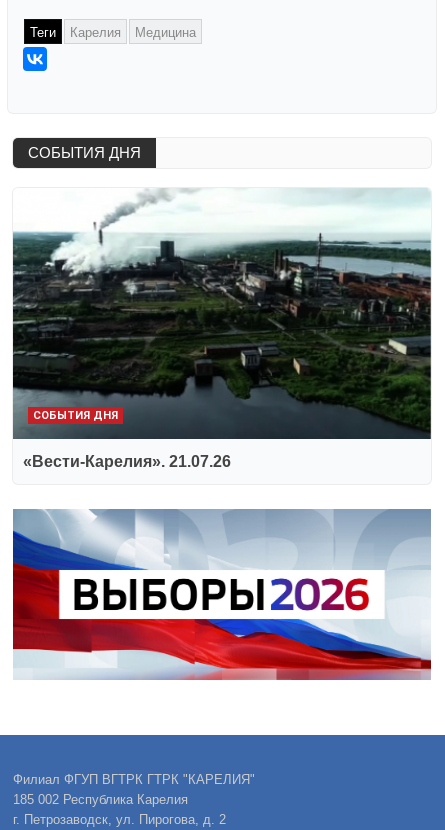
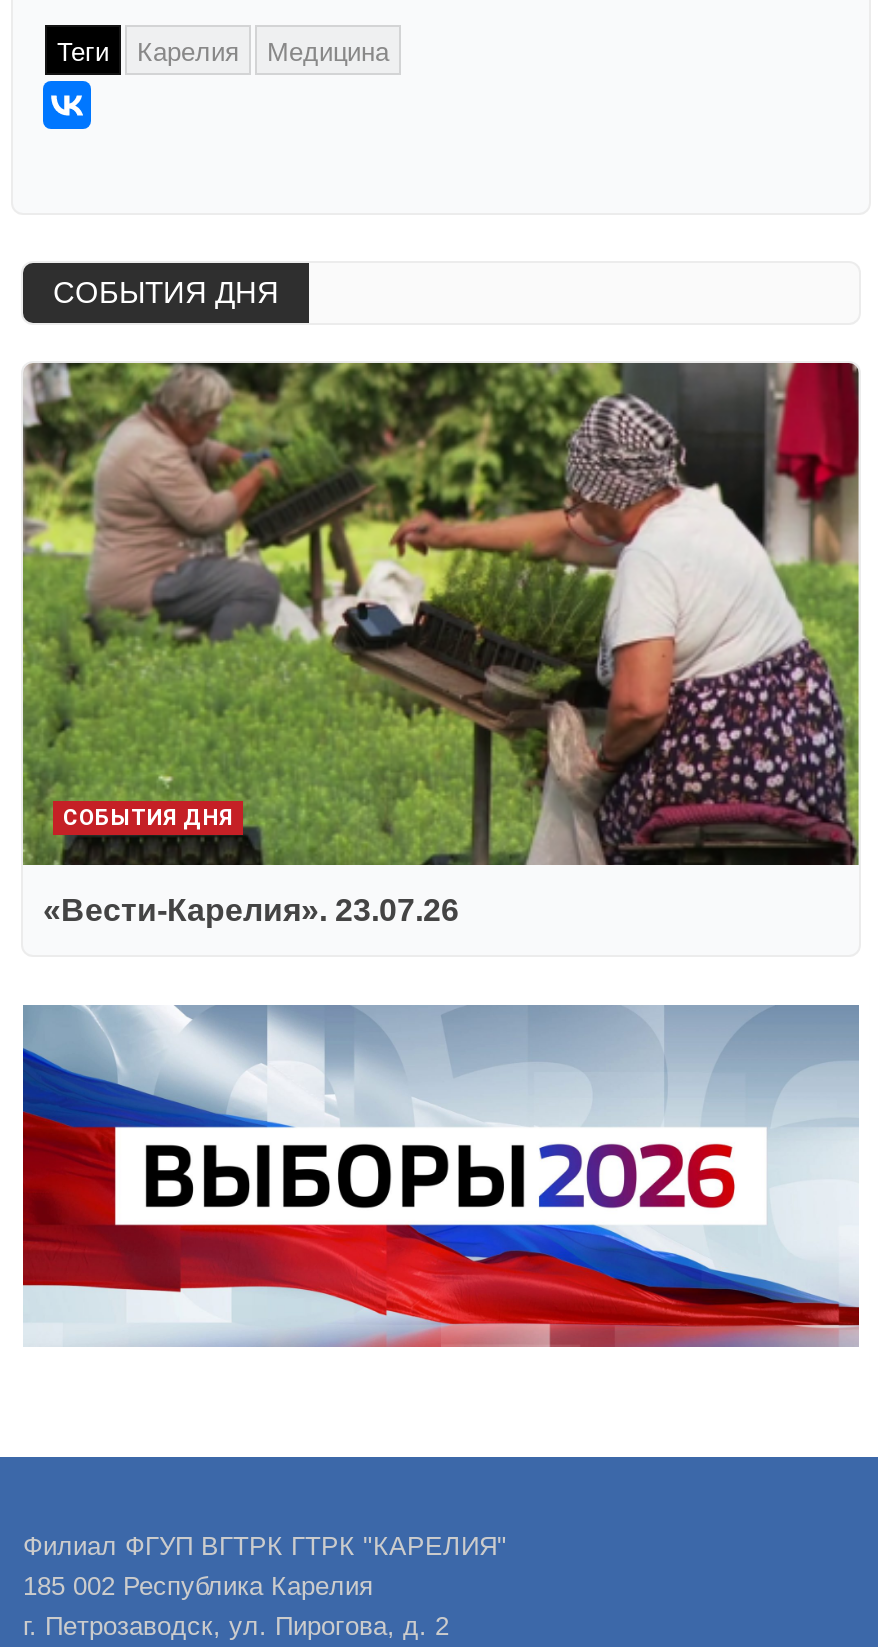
- [image]
- «Вести-Карелия». 21.07.26
+ [image]
+ «Вести-Карелия». 23.07.26
